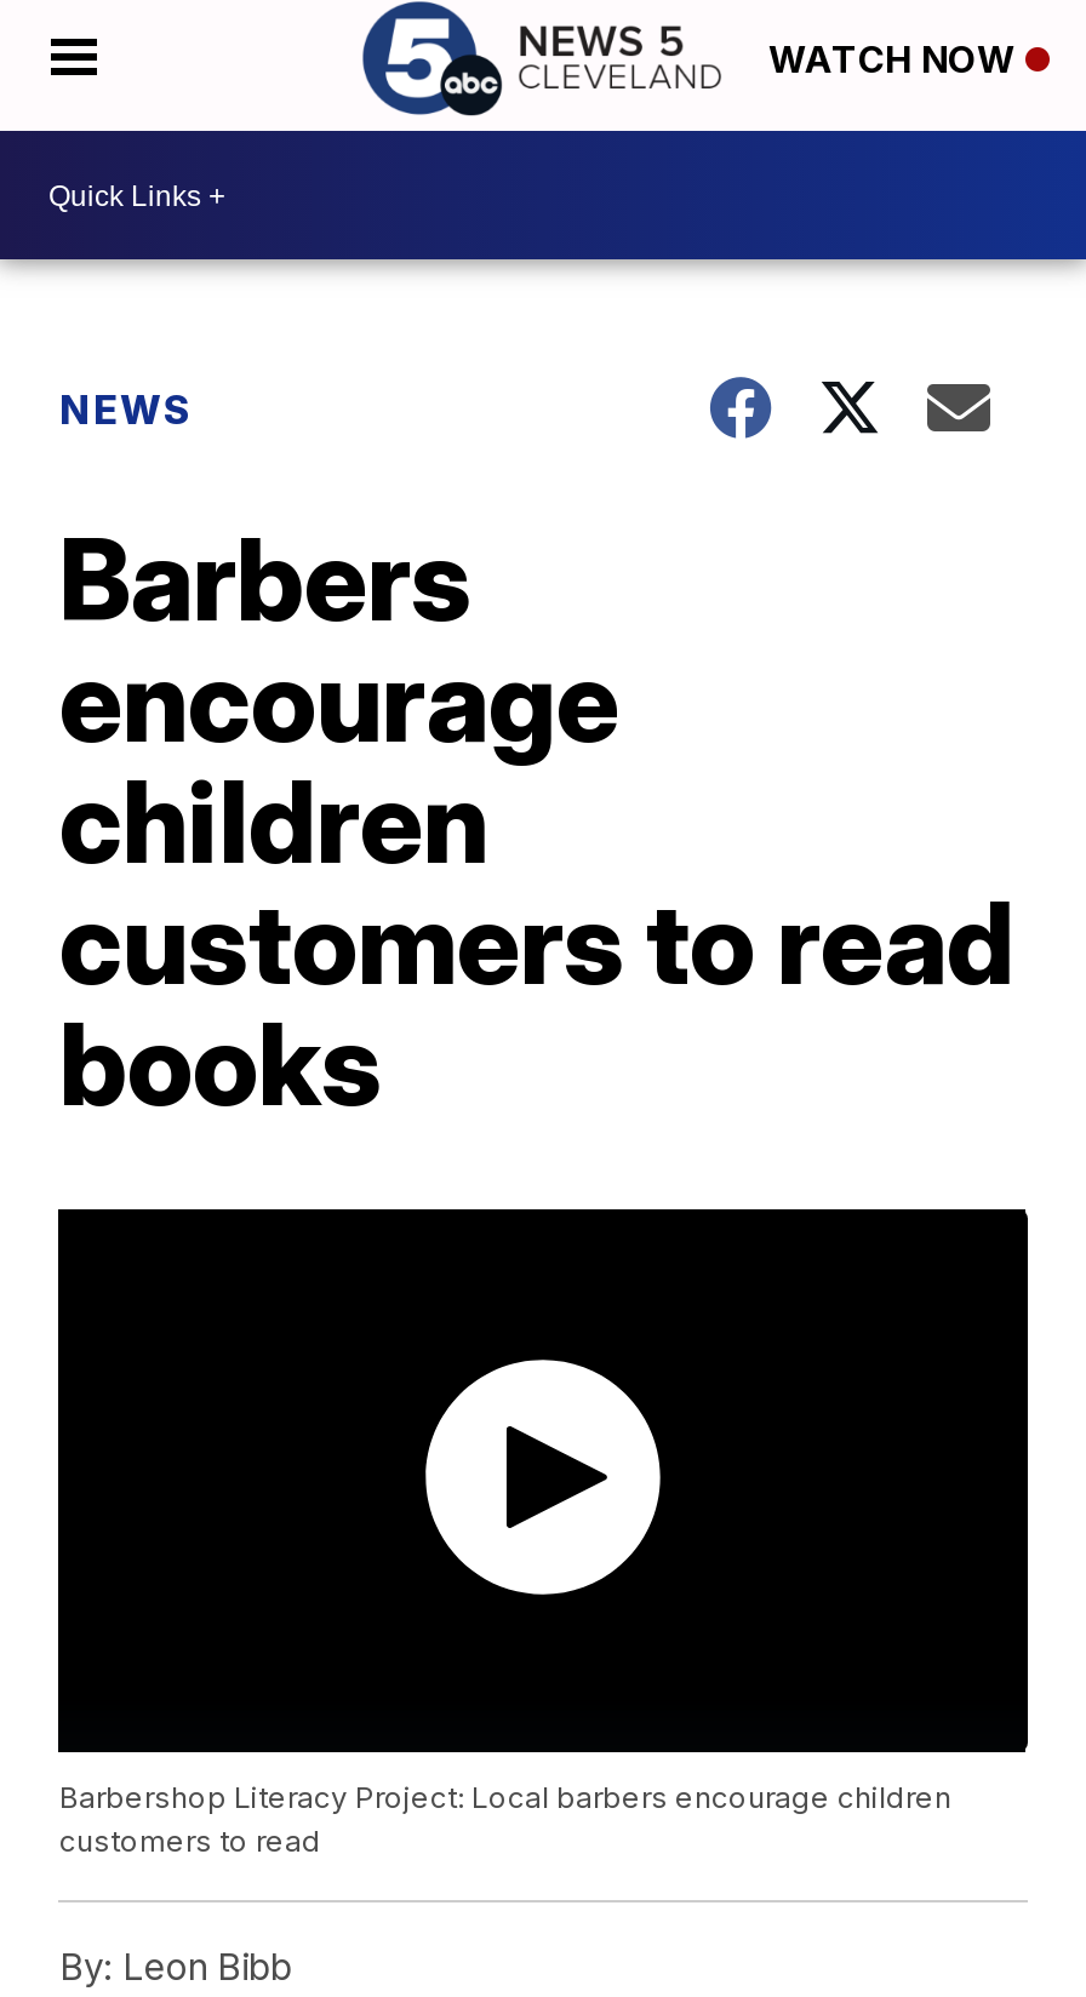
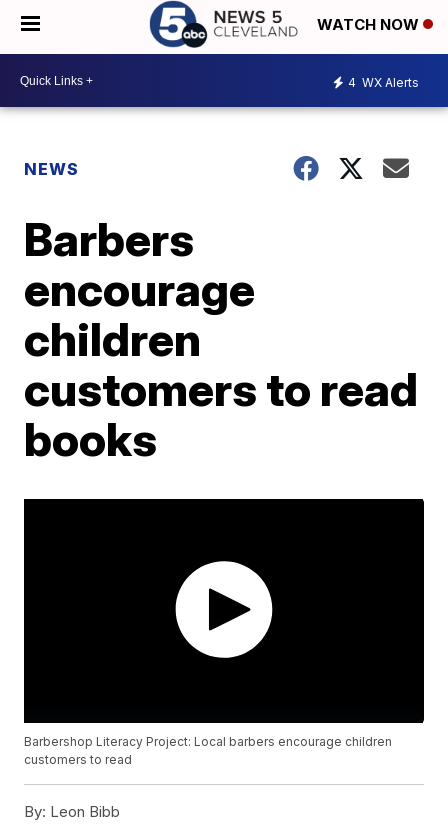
+ 4 WX Alerts
